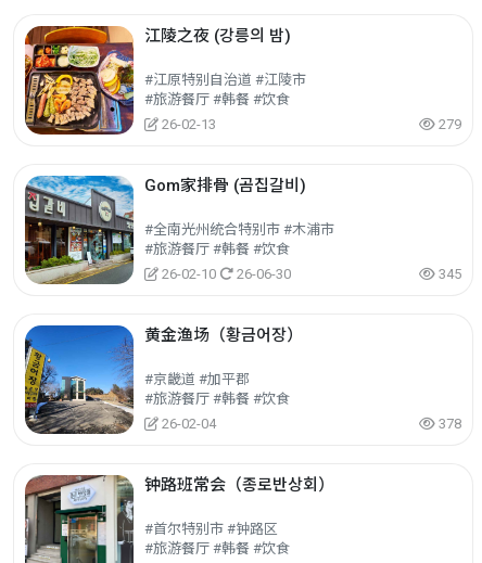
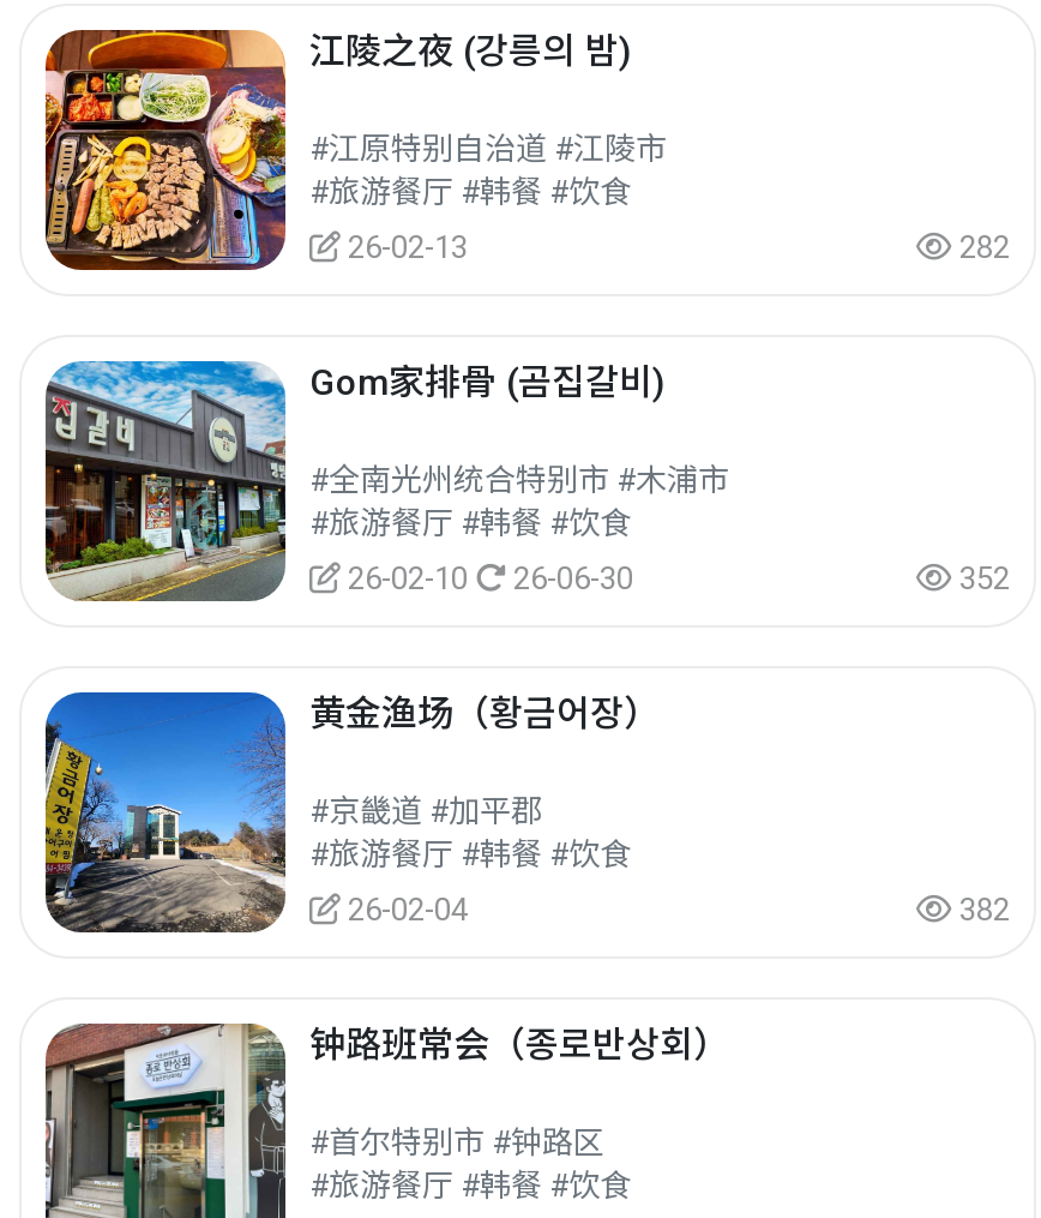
- 279
+ 282

- 345
+ 352

- 378
+ 382
